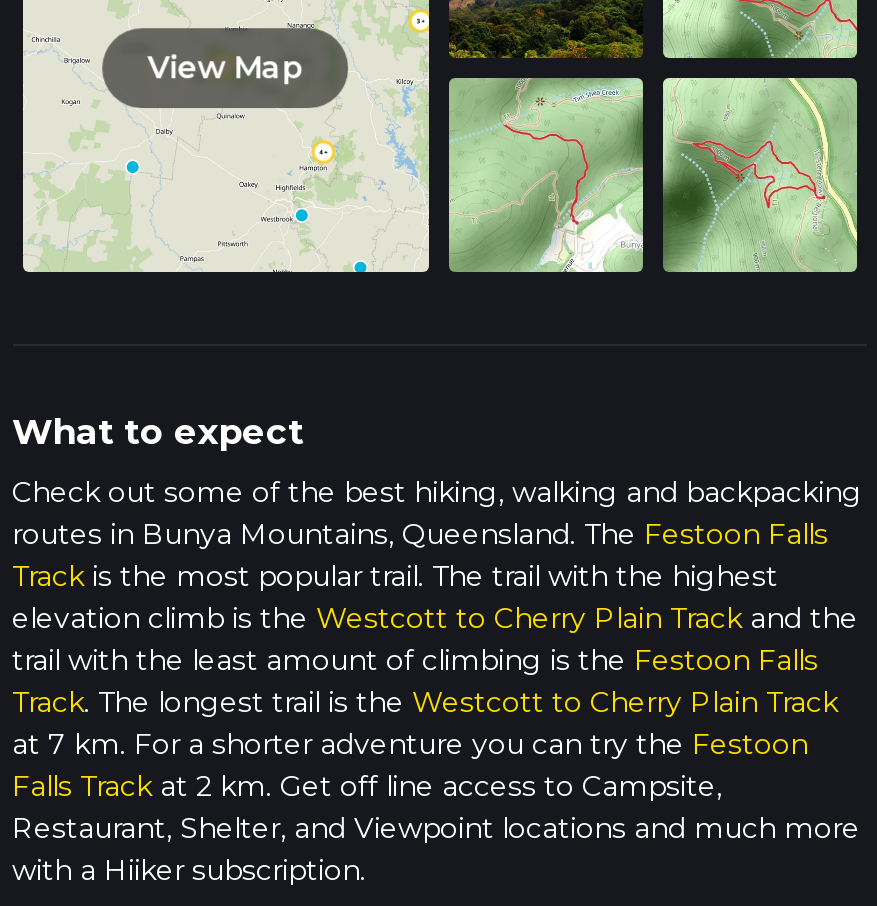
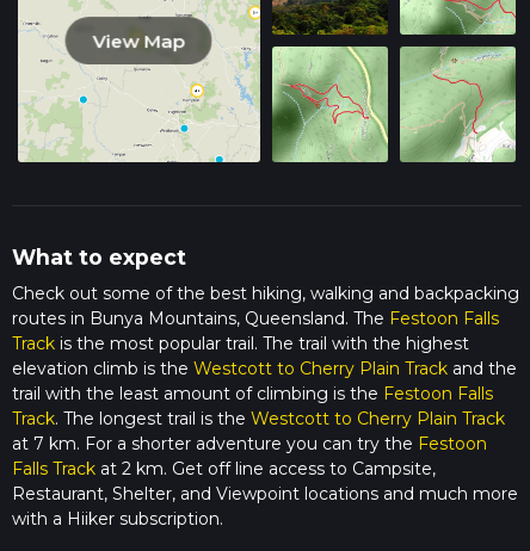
- [image]
+ [image]

- [image]
+ [image]
